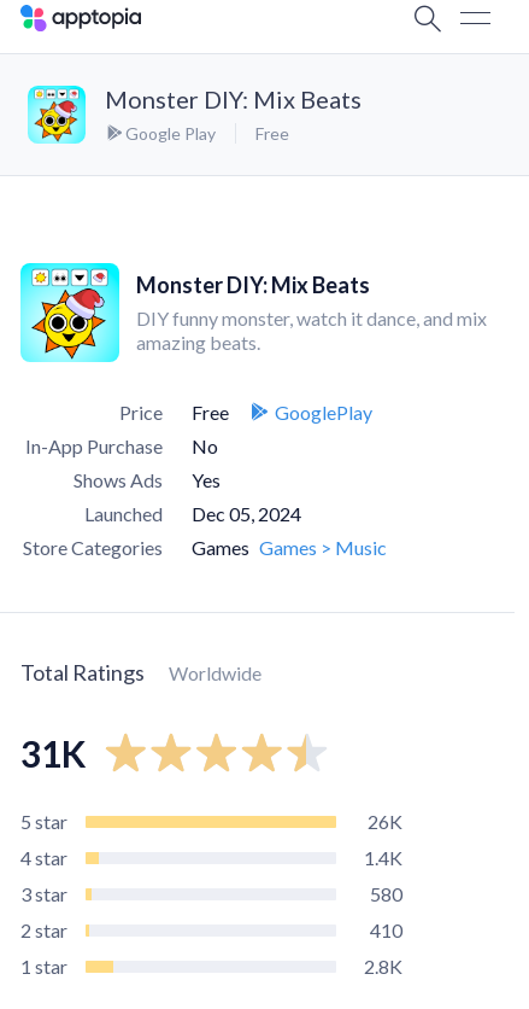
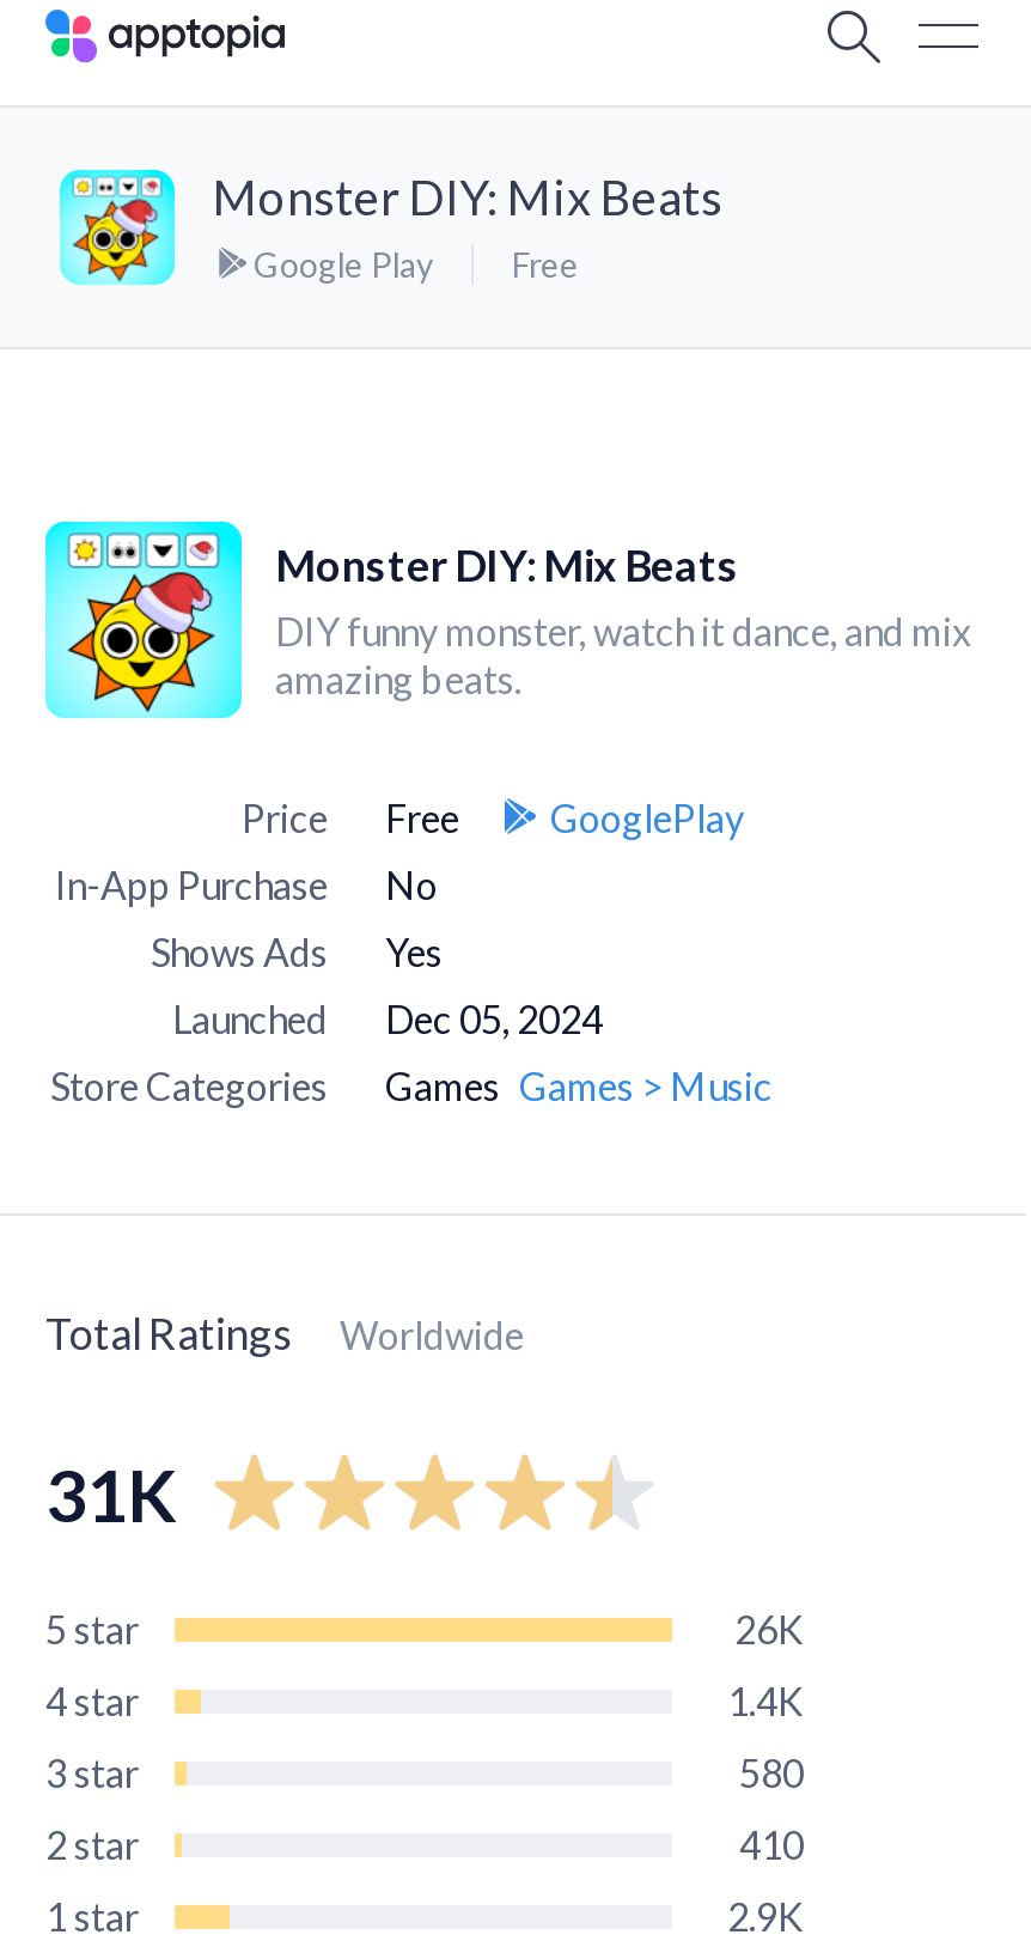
- 2.8K
+ 2.9K
